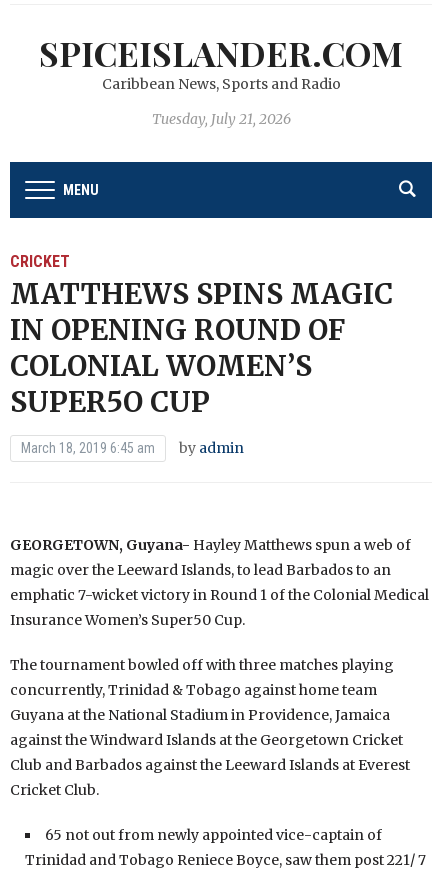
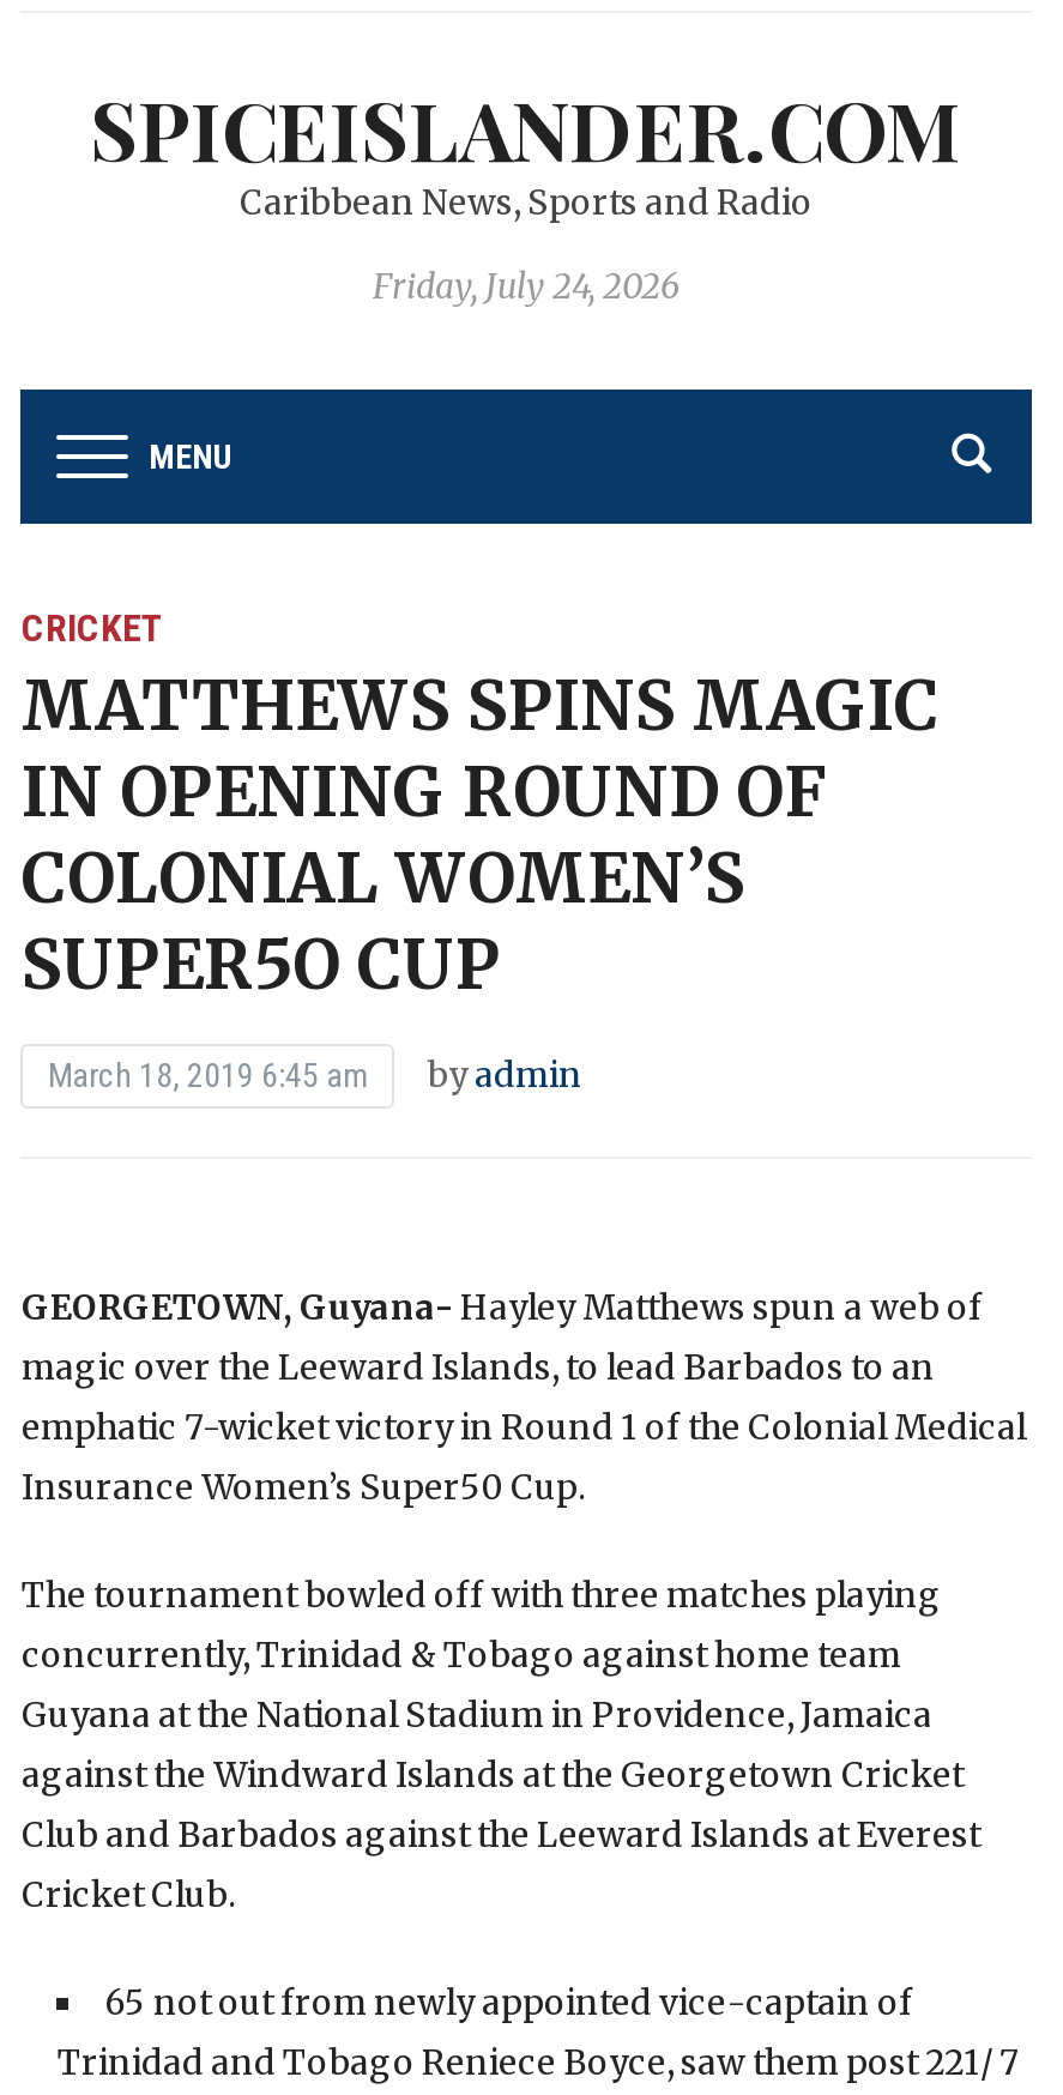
- Tuesday, July 21, 2026
+ Friday, July 24, 2026
